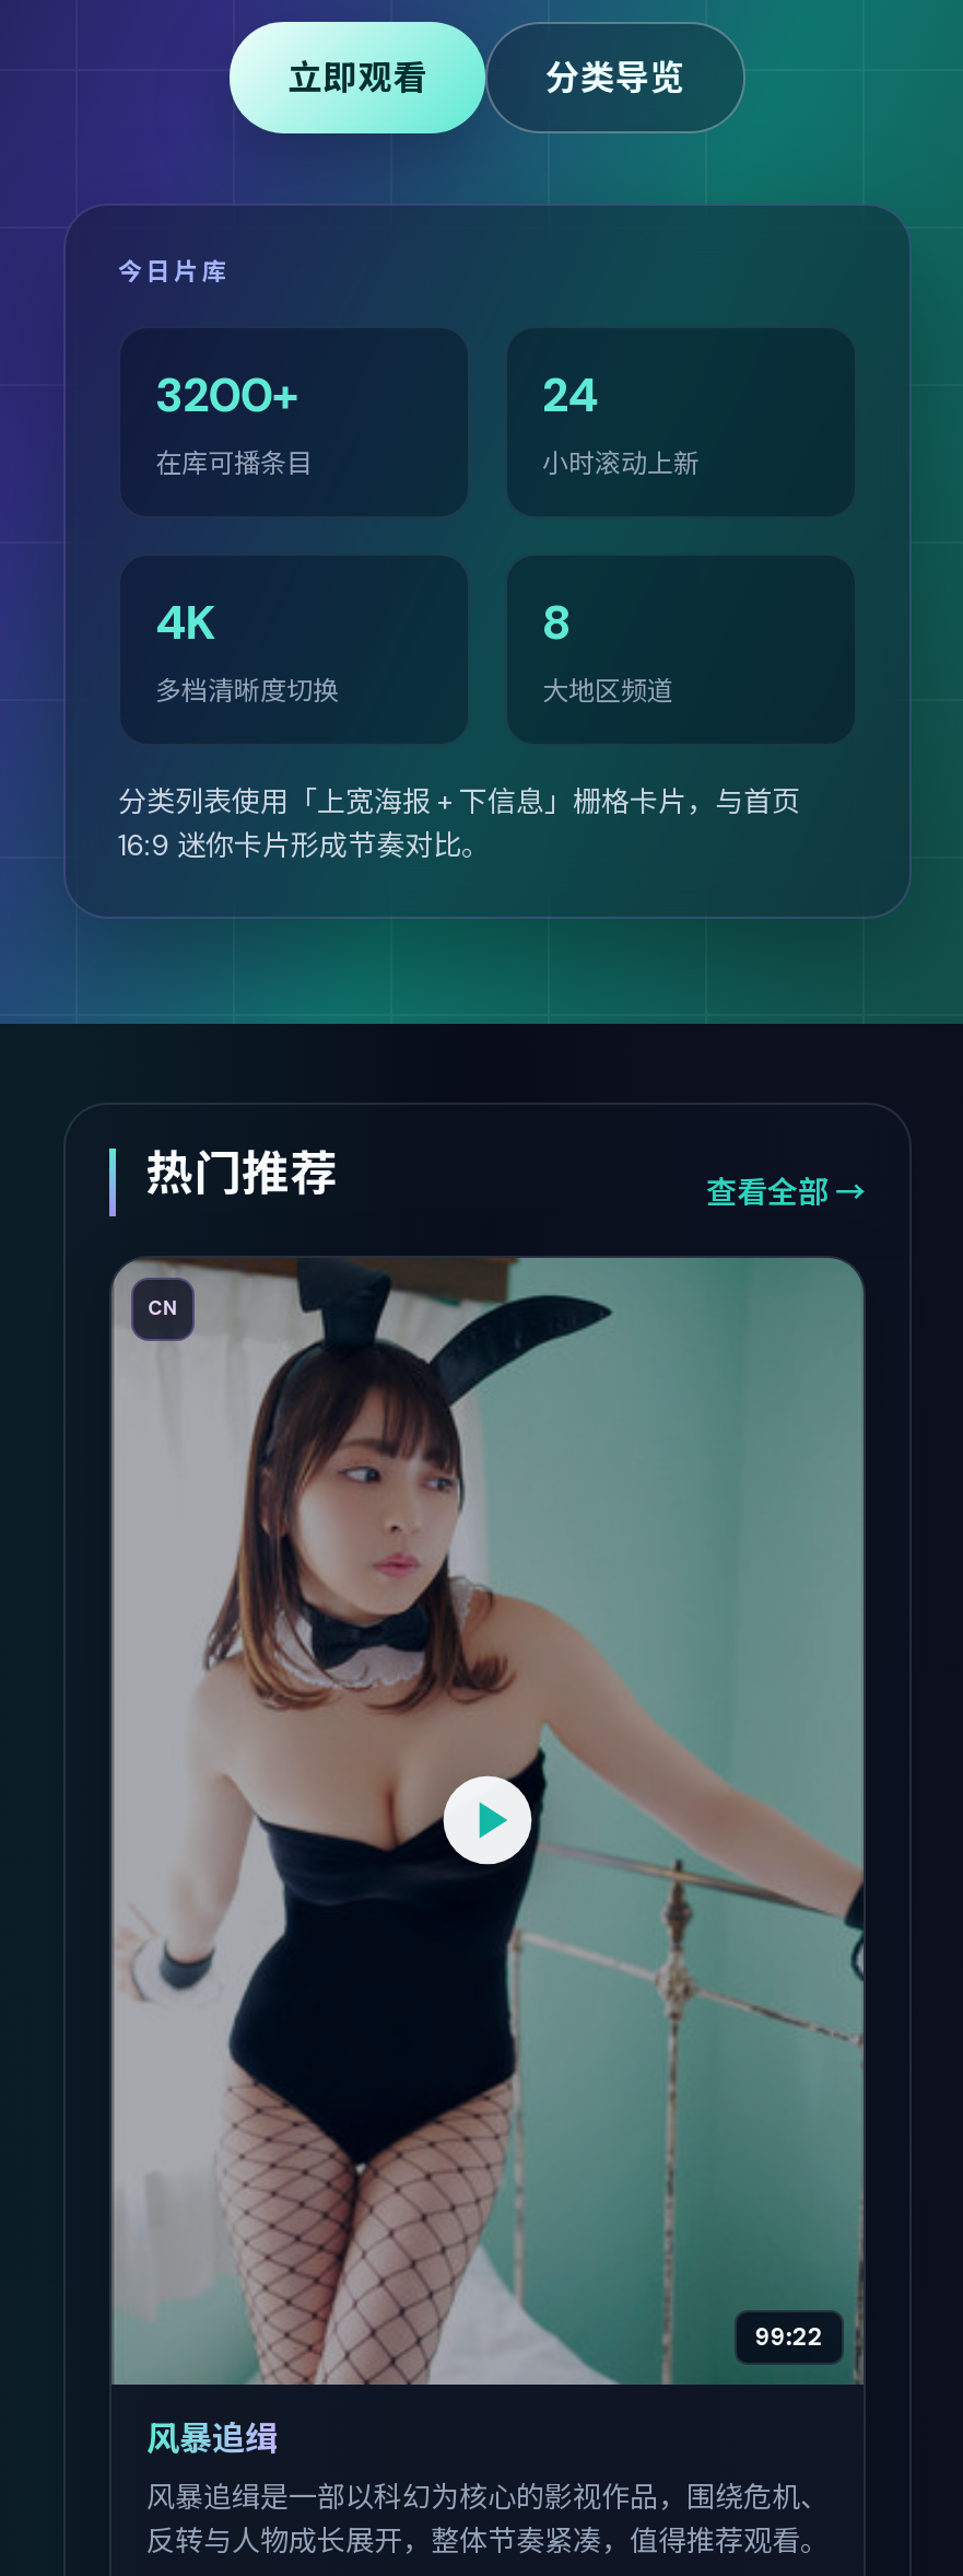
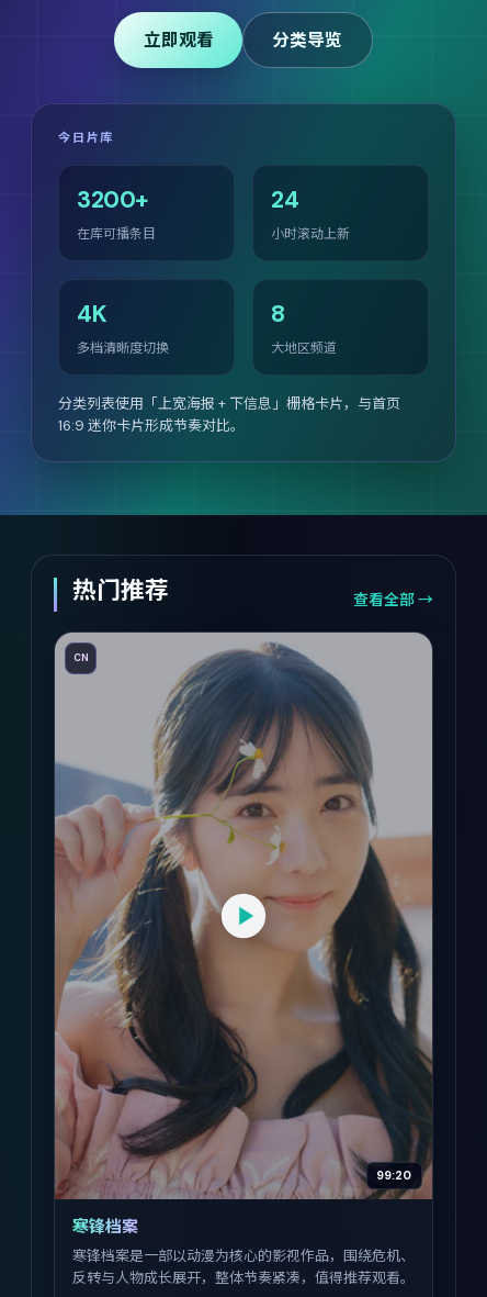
- [image]
- 99:22
+ [image]
+ 99:20

- 风暴追缉
- 风暴追缉是一部以科幻为核心的影视作品，围绕危机、
+ 寒锋档案
+ 寒锋档案是一部以动漫为核心的影视作品，围绕危机、
